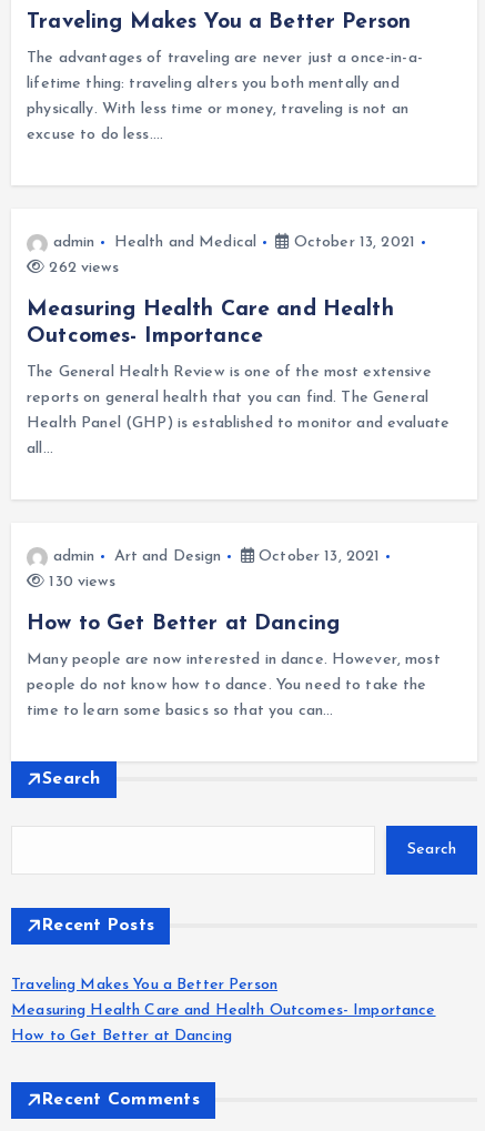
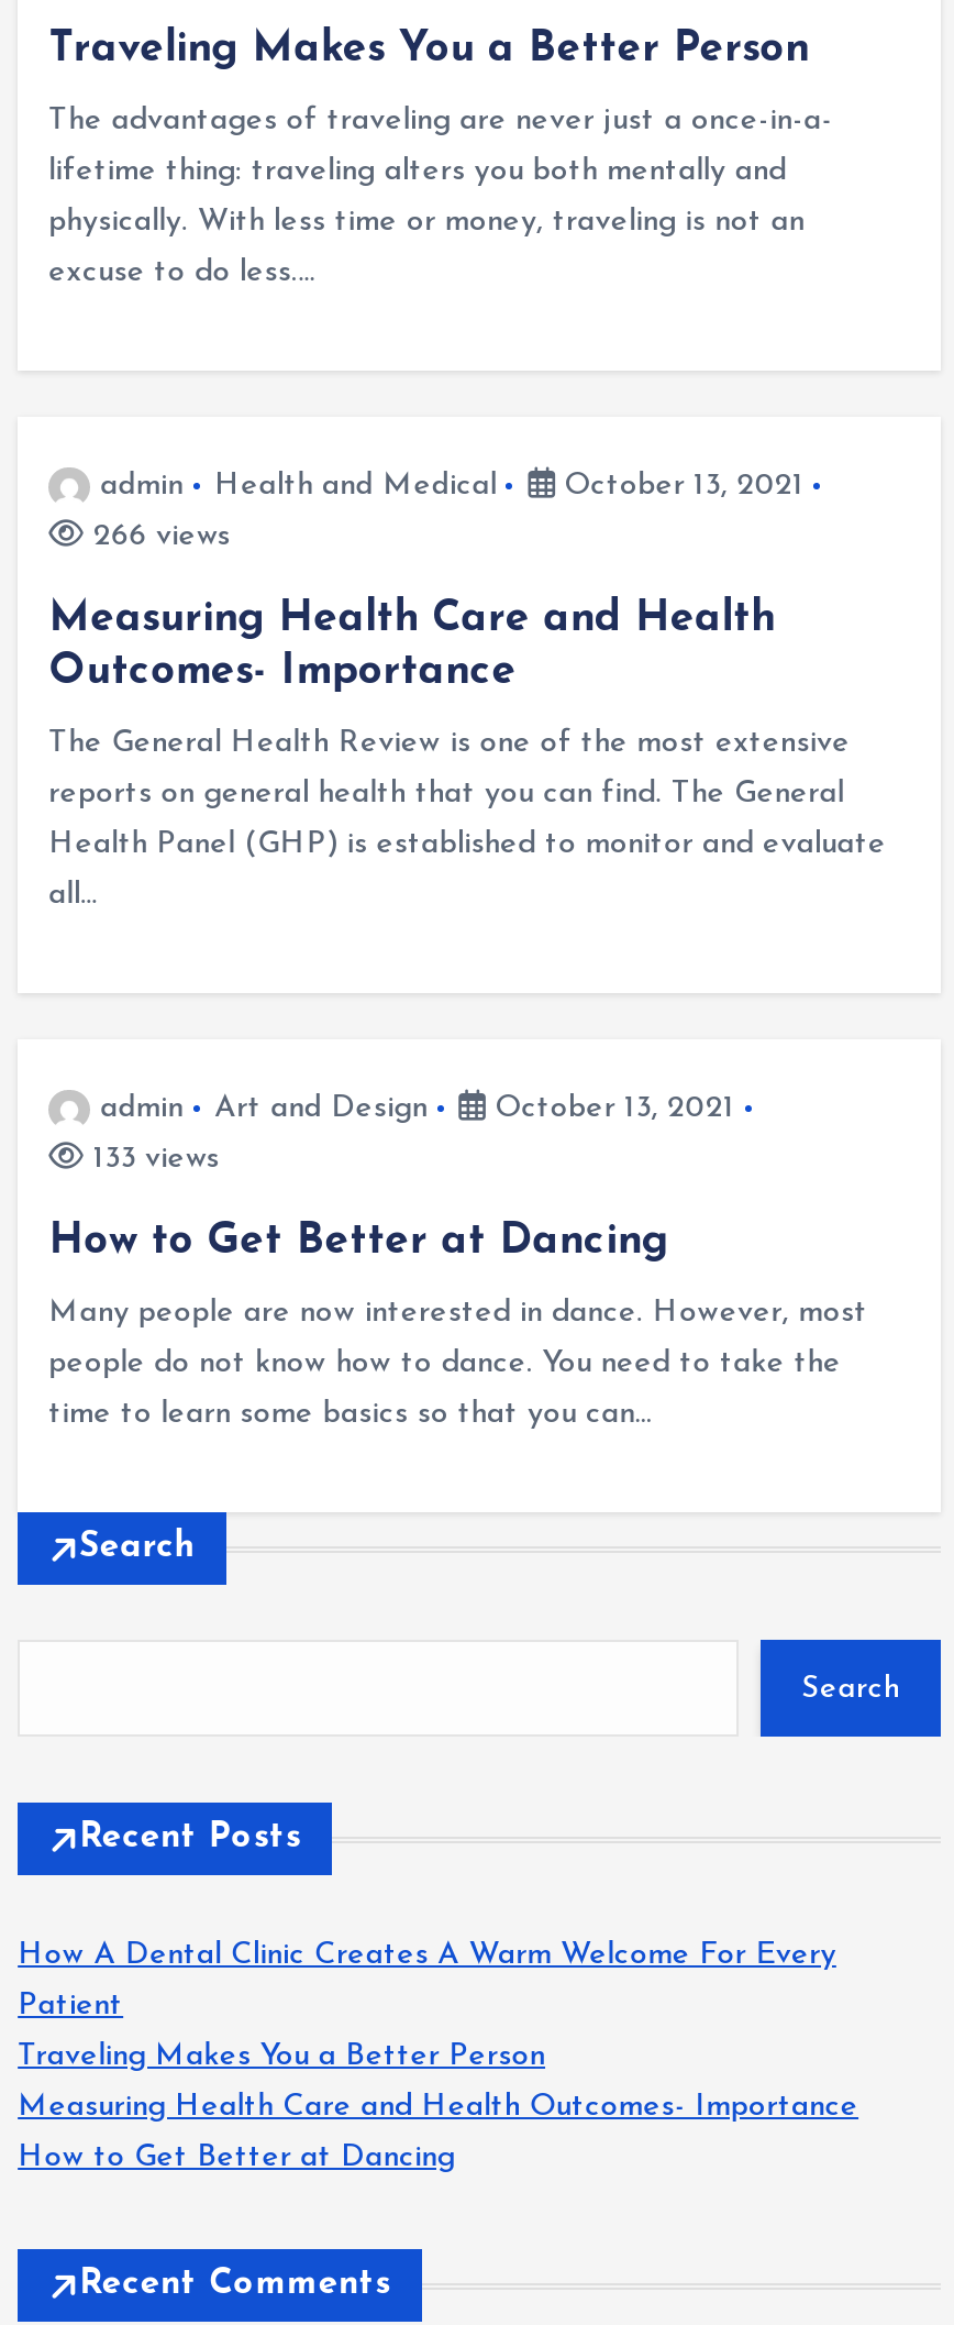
- 262 views
+ 266 views

- 130 views
+ 133 views

+ How A Dental Clinic Creates A Warm Welcome For Every
+ Patient
